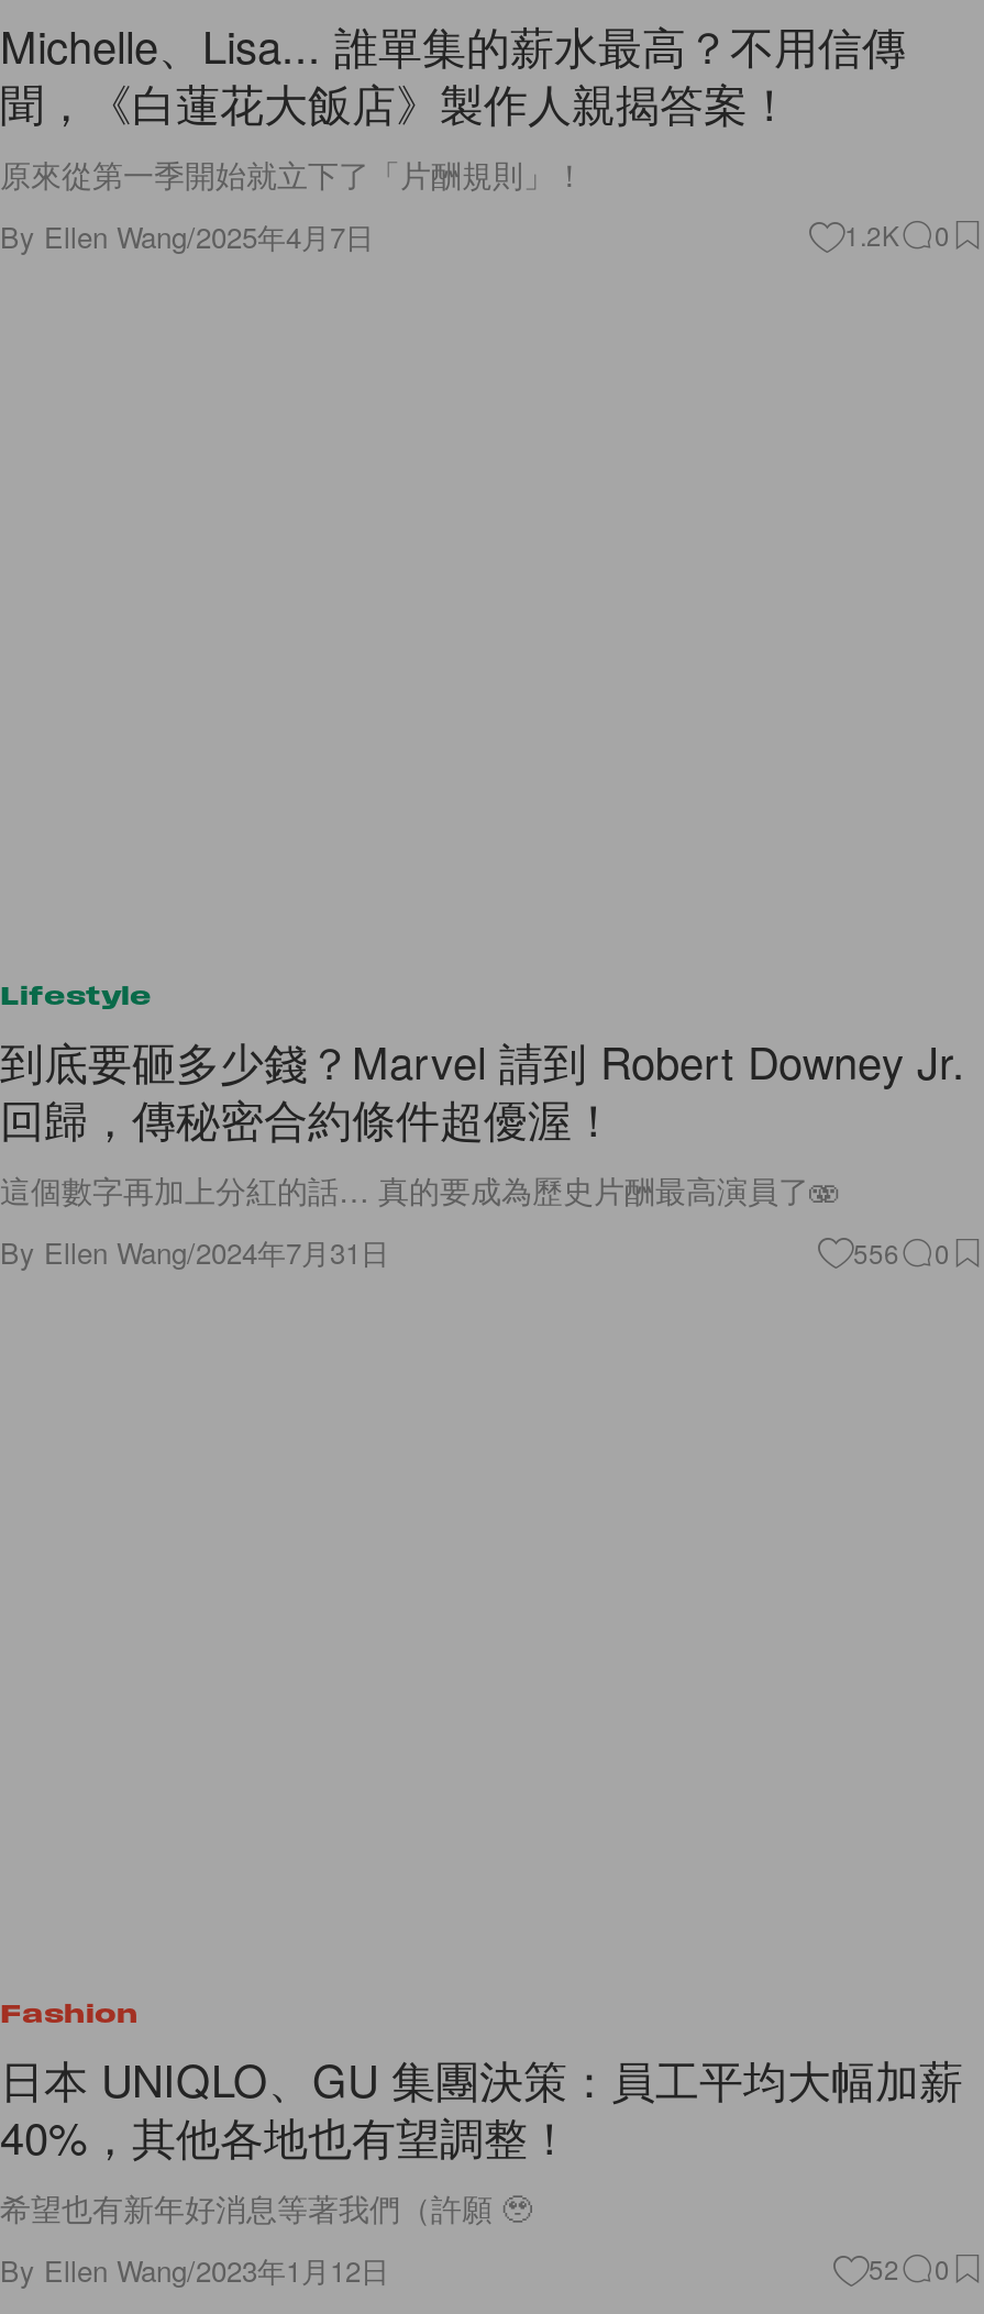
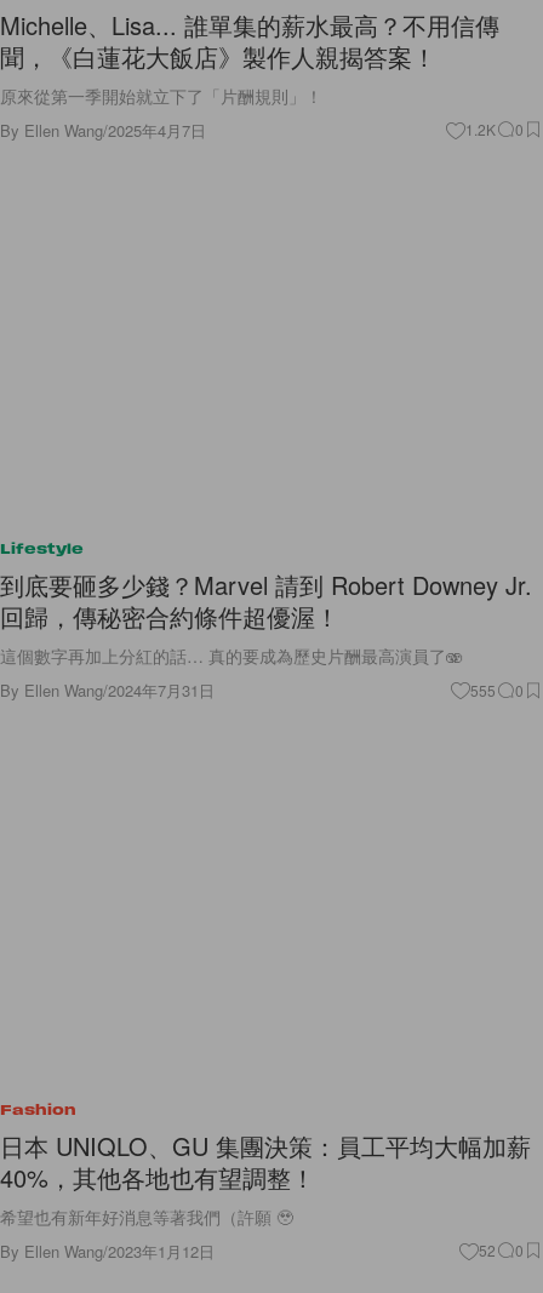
- 556 0
+ 555 0
